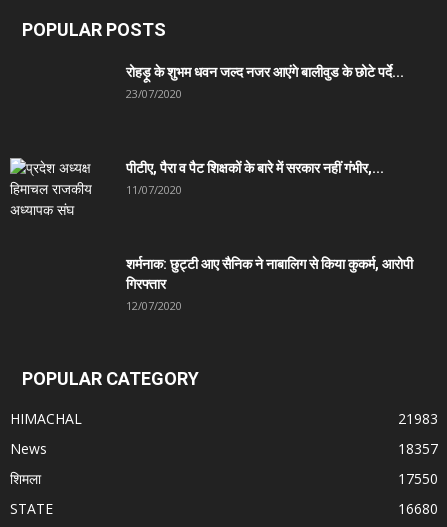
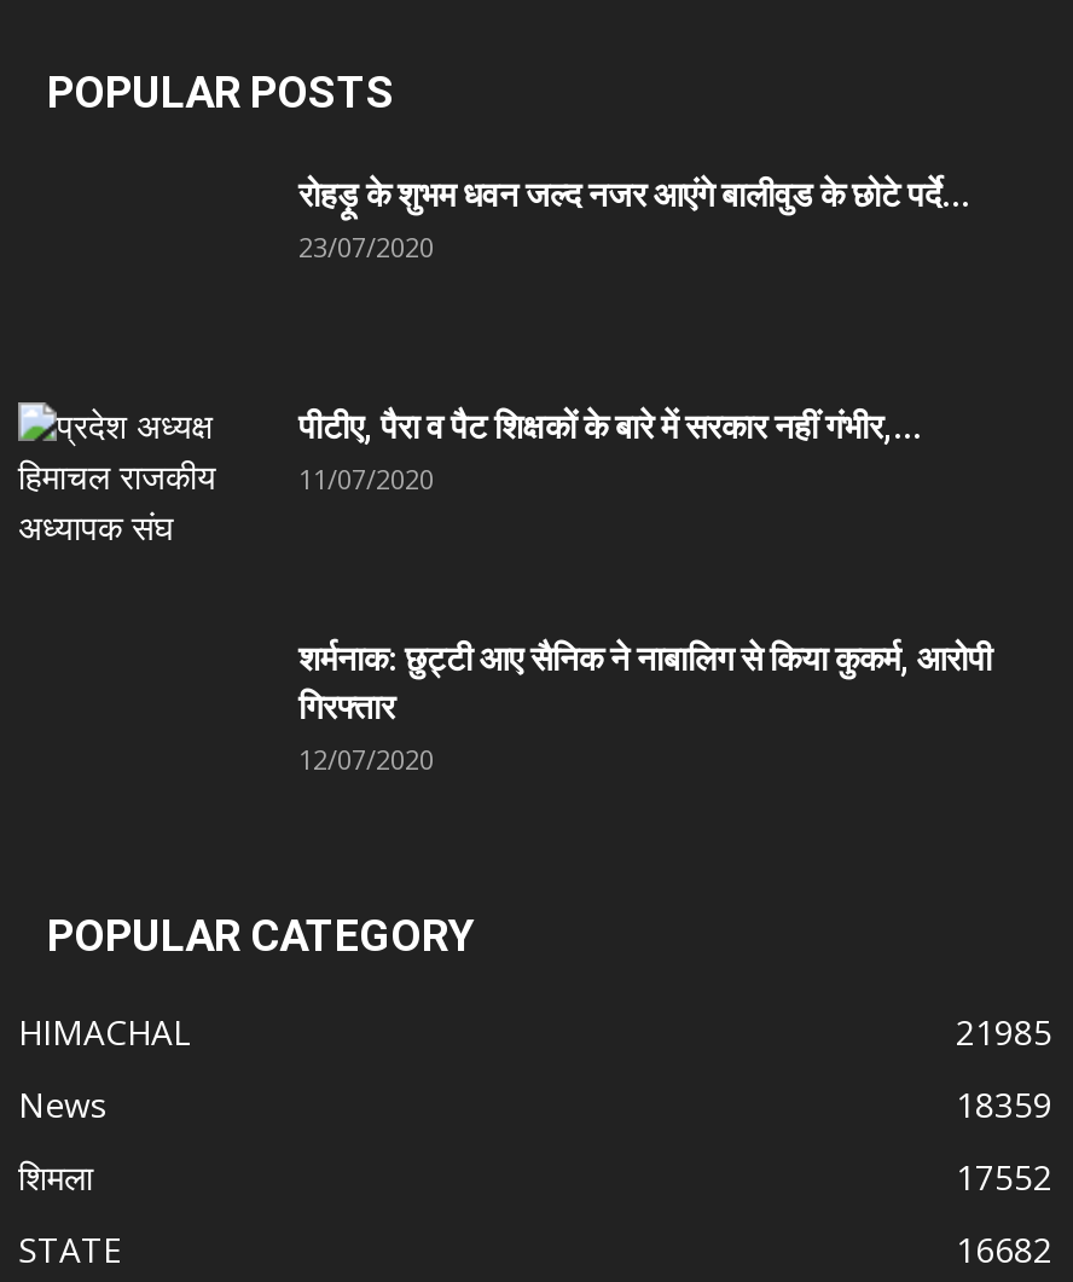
- 21983
+ 21985

- 18357
+ 18359

- 17550
+ 17552

- 16680
+ 16682
